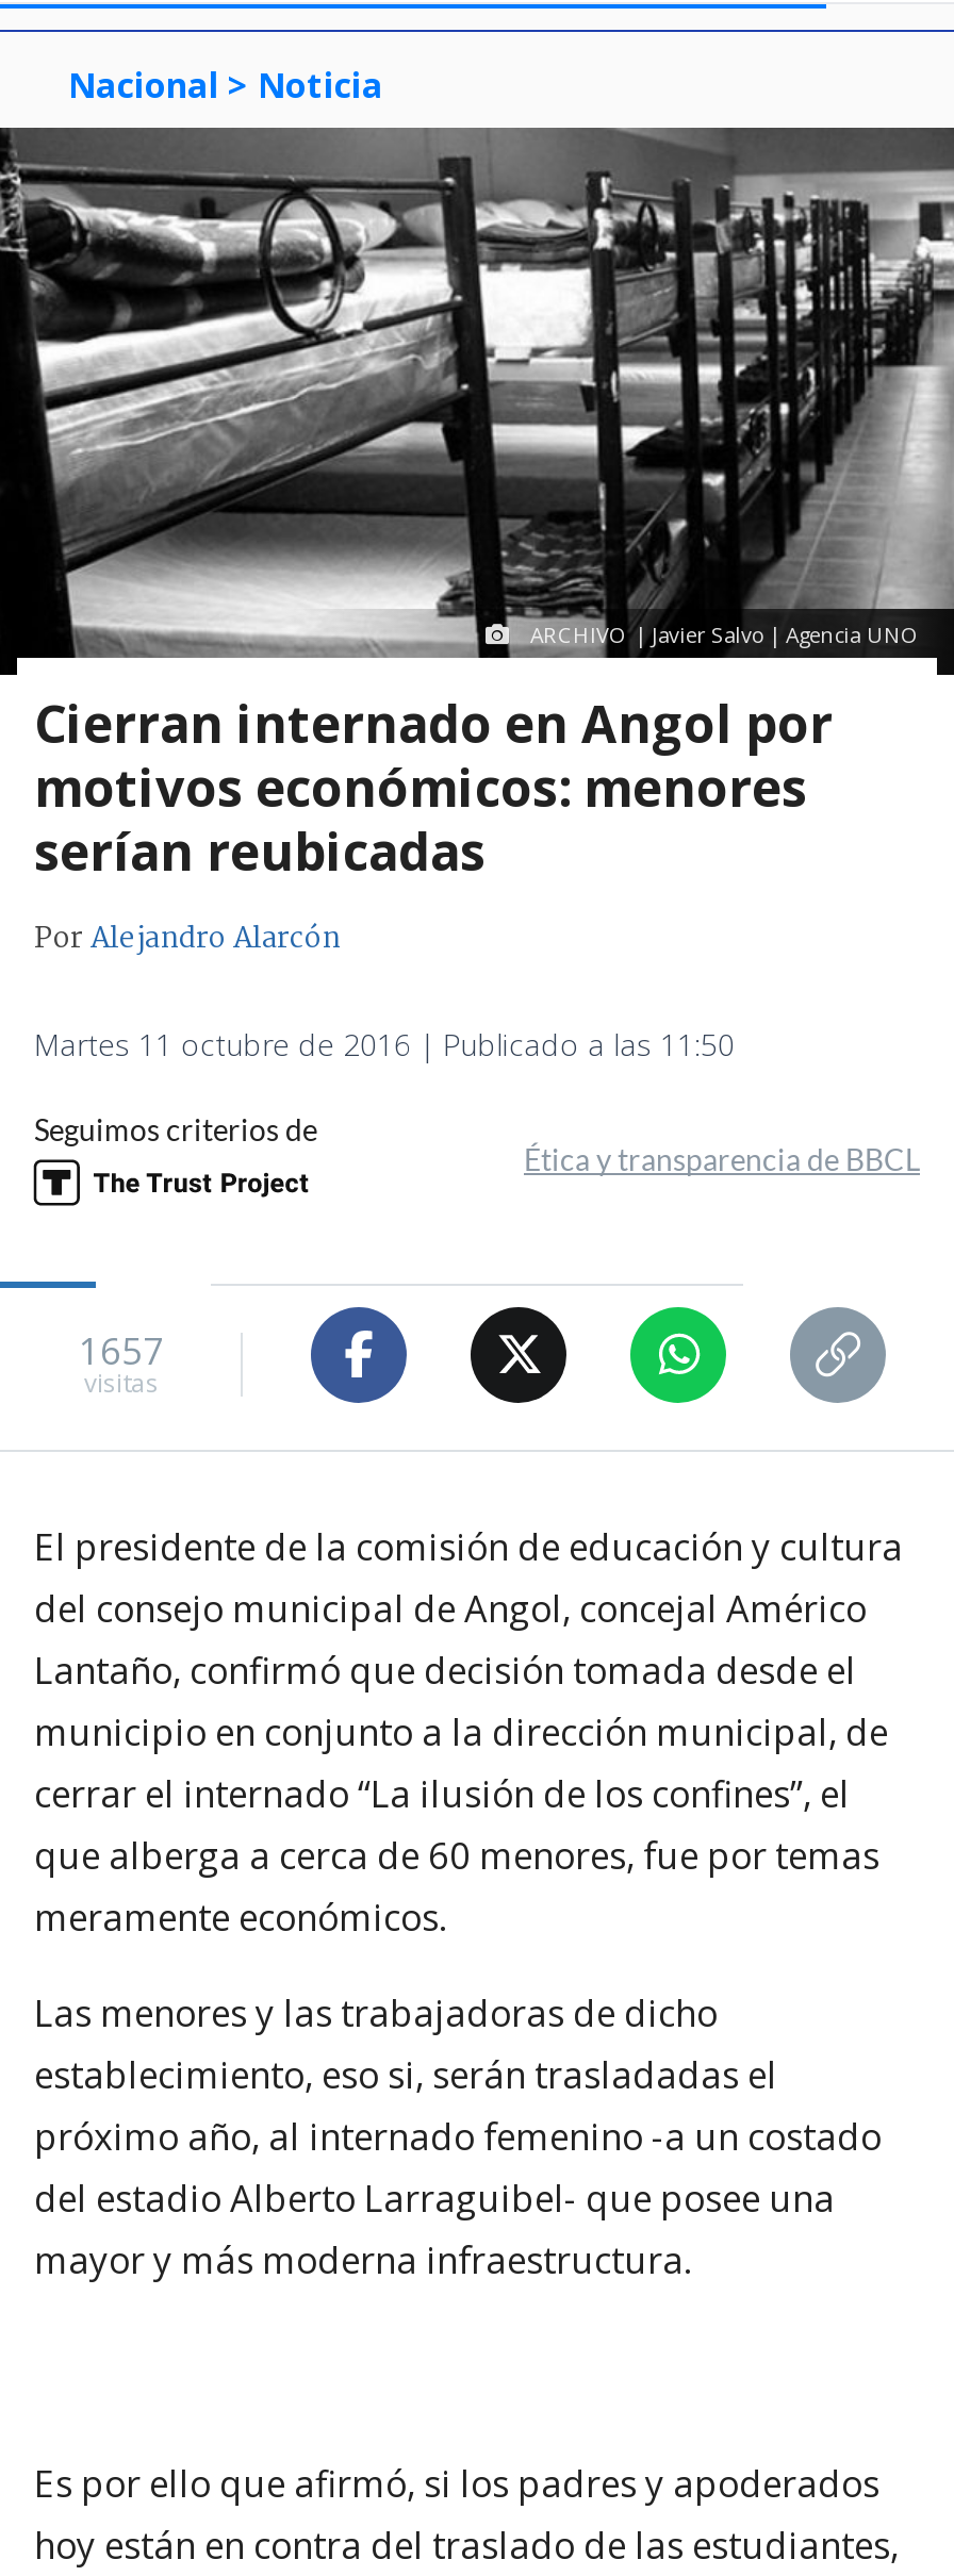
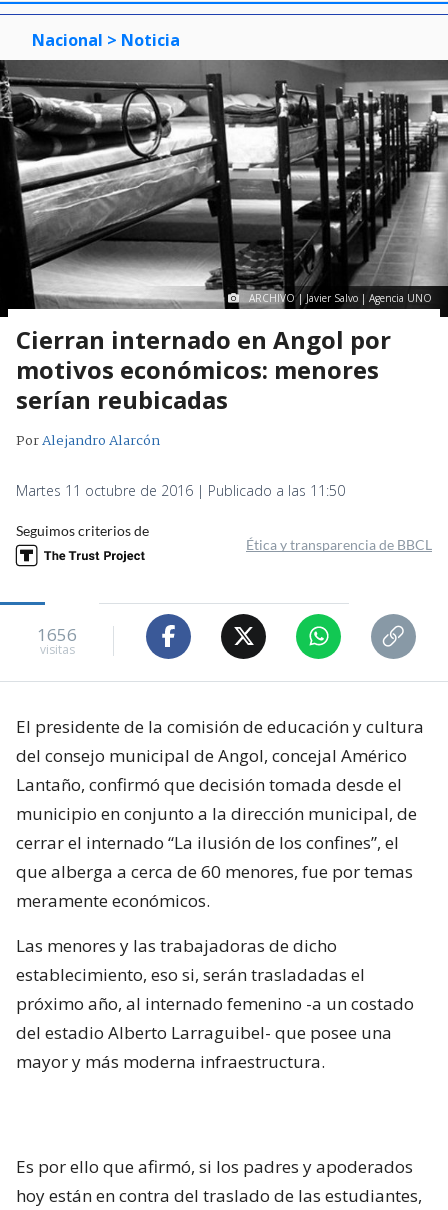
- 1657
+ 1656
